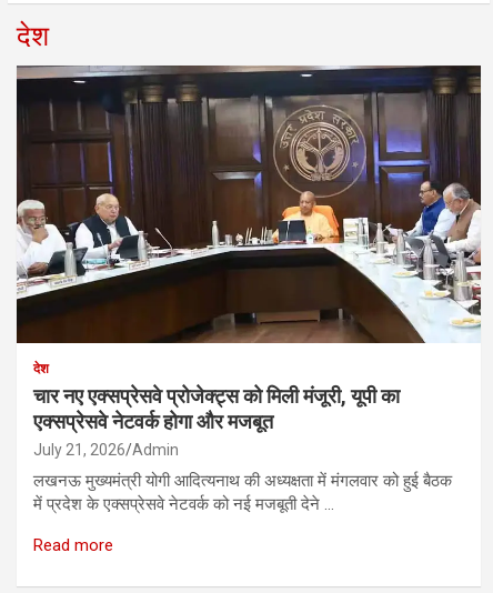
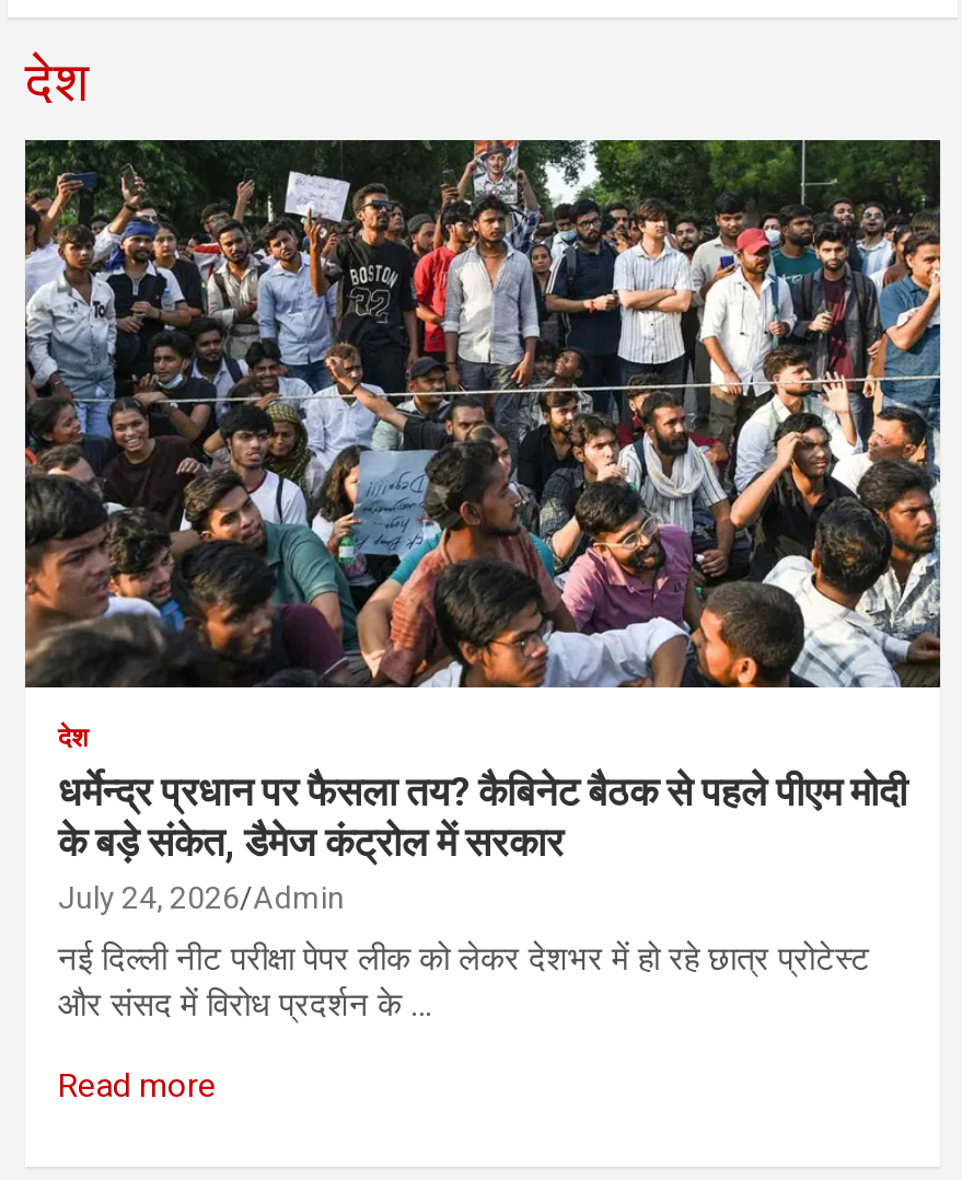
- [image]
- चार नए एक्सप्रेसवे प्रोजेक्ट्स को मिली मंजूरी, यूपी का
- एक्सप्रेसवे नेटवर्क होगा और मजबूत
- July 21, 2026 Admin
+ [image]
+ धर्मेन्द्र प्रधान पर फैसला तय? कैबिनेट बैठक से पहले पीएम मोदी
+ के बड़े संकेत, डैमेज कंट्रोल में सरकार
+ July 24, 2026 Admin

- लखनऊ मुख्यमंत्री योगी आदित्यनाथ की अध्यक्षता में मंगलवार को हुई बैठक
- में प्रदेश के एक्सप्रेसवे नेटवर्क को नई मजबूती देने …
+ नई दिल्ली नीट परीक्षा पेपर लीक को लेकर देशभर में हो रहे छात्र प्रोटेस्ट
+ और संसद में विरोध प्रदर्शन के …
